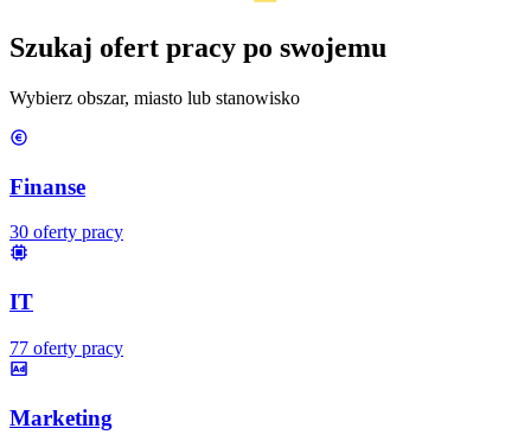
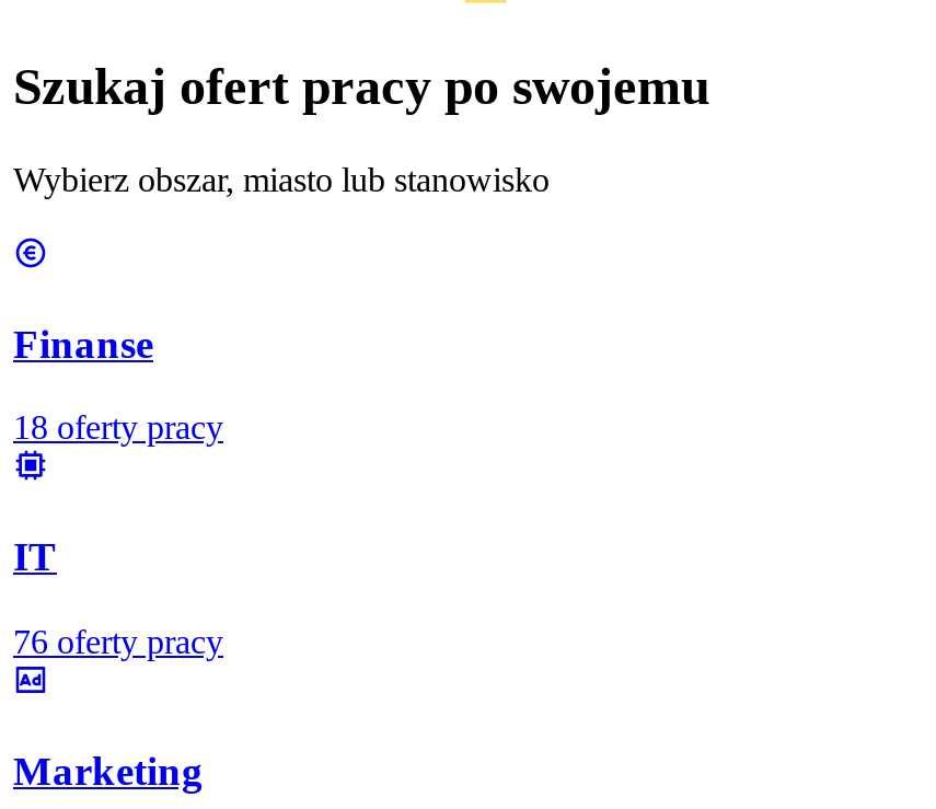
- 30 oferty pracy
+ 18 oferty pracy

- 77 oferty pracy
+ 76 oferty pracy
